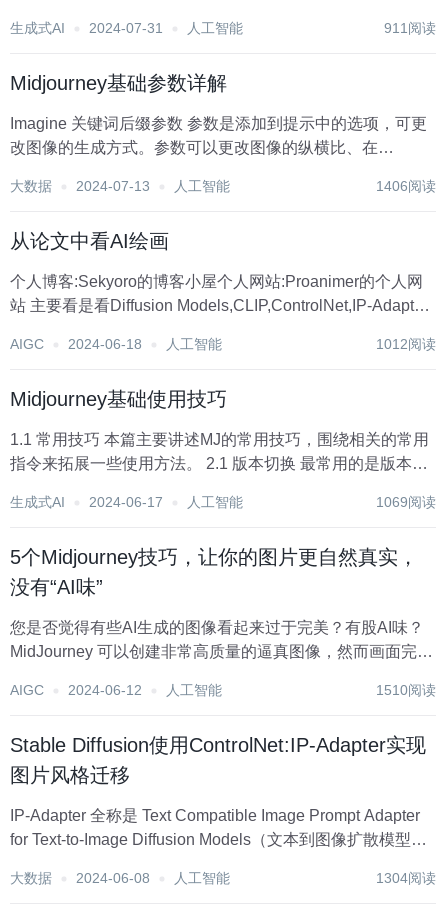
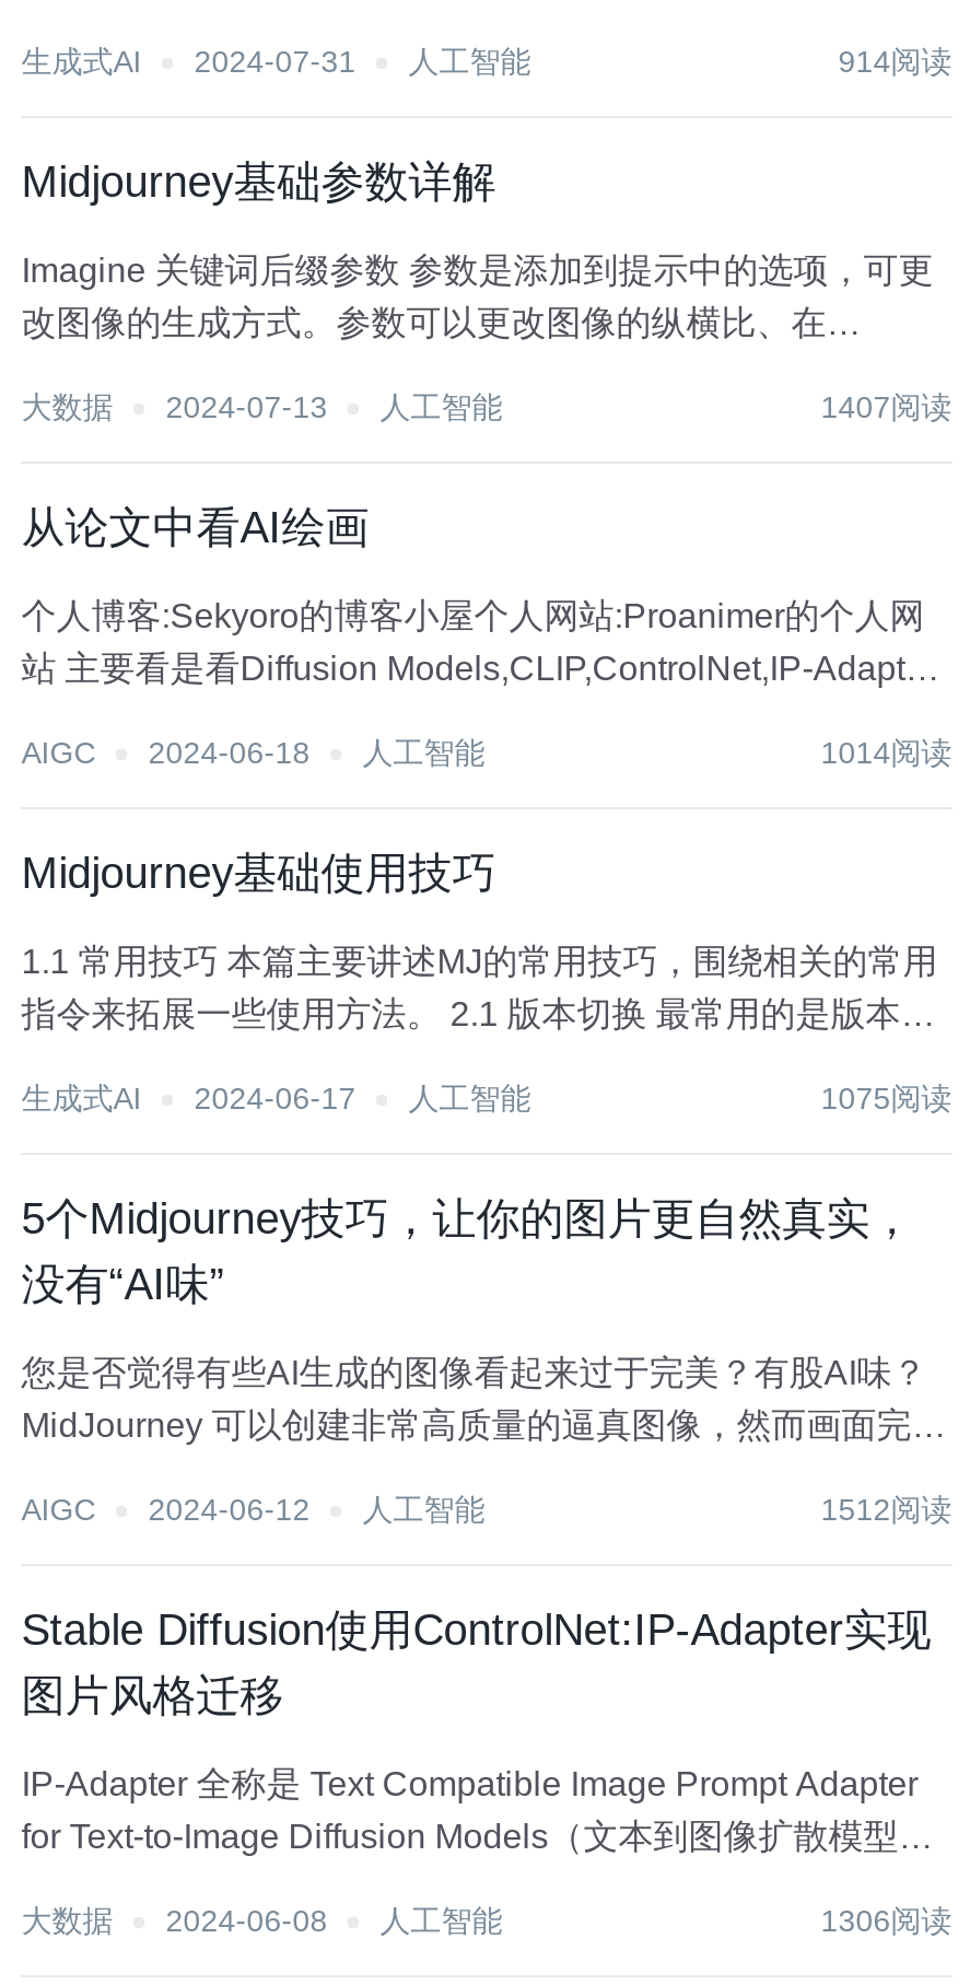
- 911阅读
+ 914阅读

- 1406阅读
+ 1407阅读

- 1012阅读
+ 1014阅读

- 1069阅读
+ 1075阅读

- 1510阅读
+ 1512阅读

- 1304阅读
+ 1306阅读
